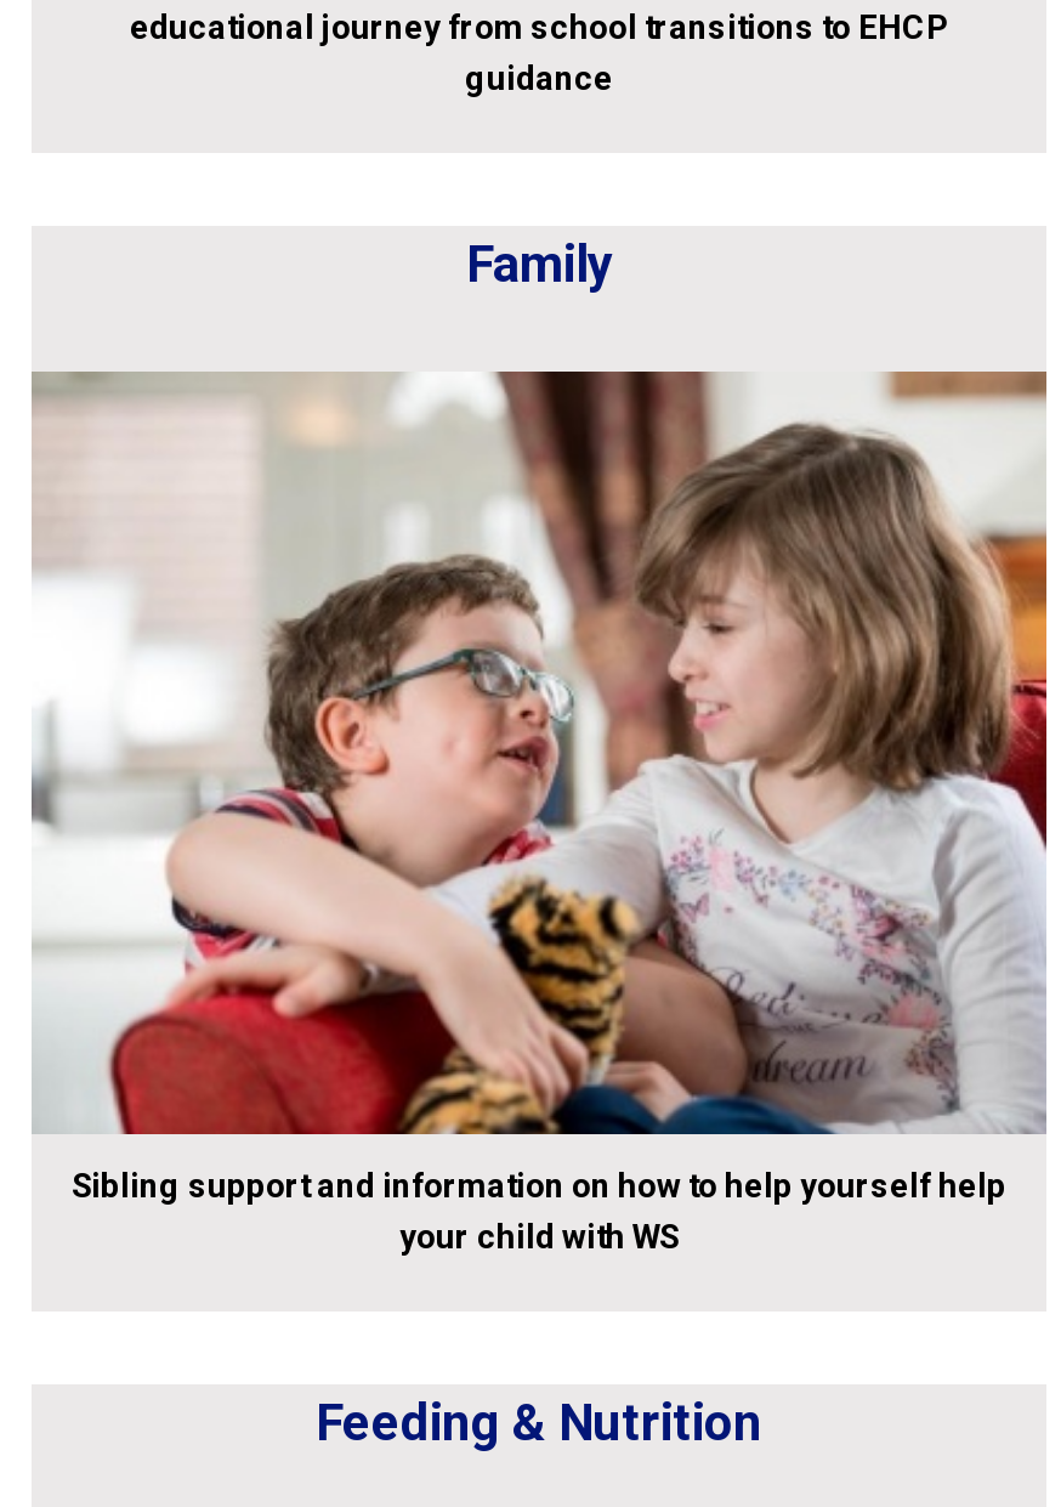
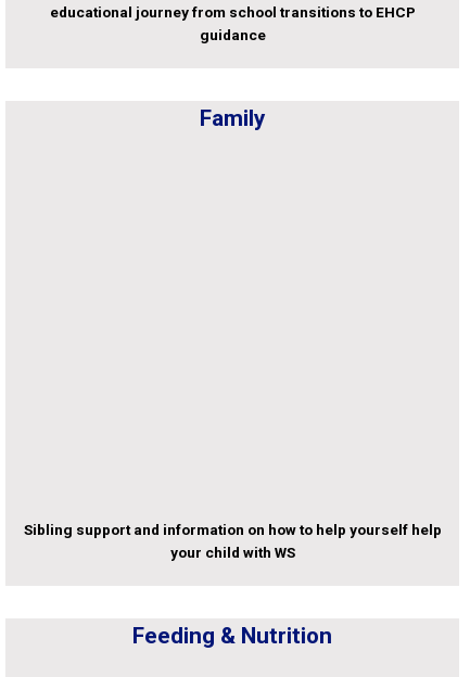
- [image]
